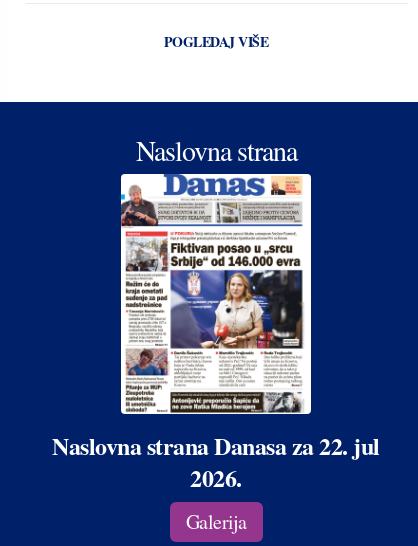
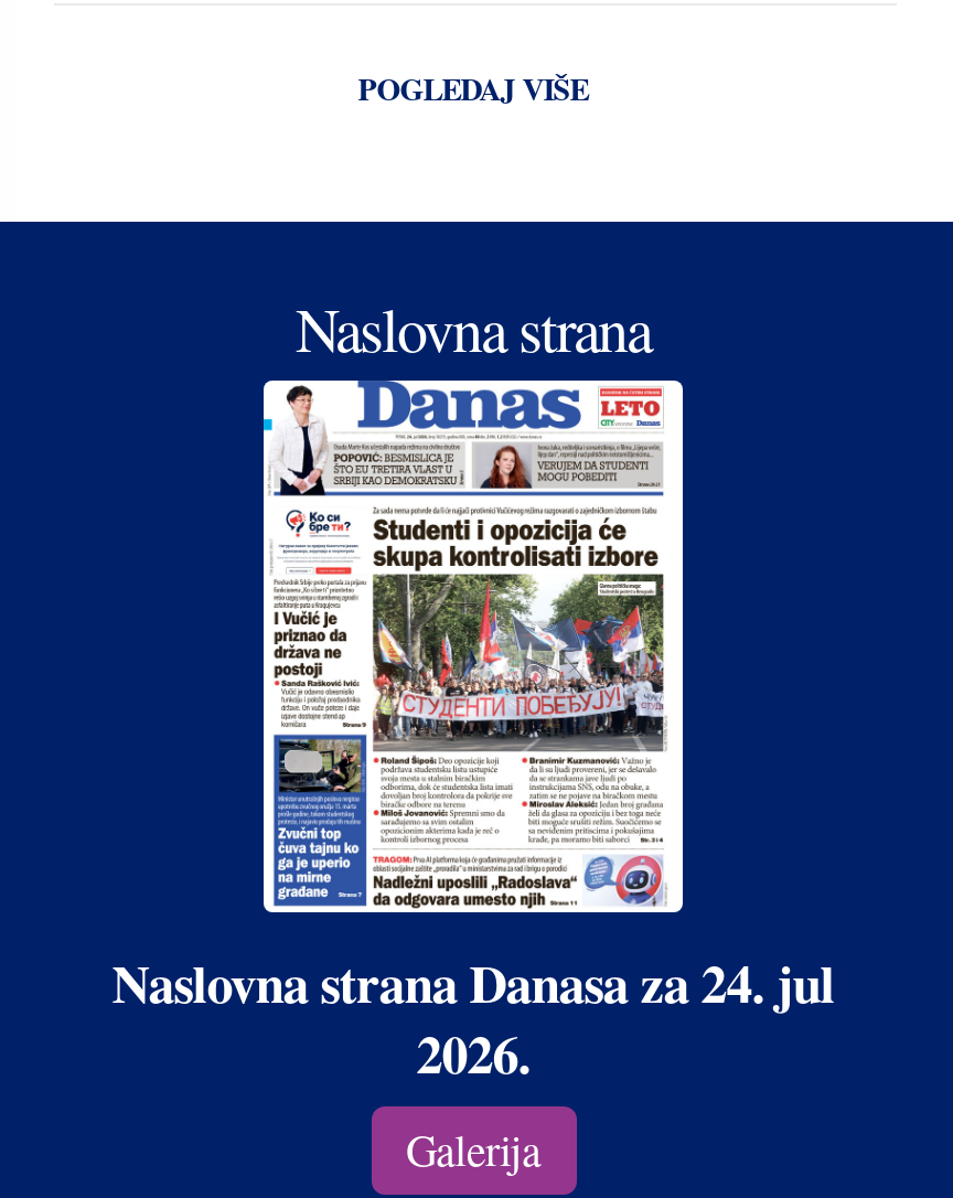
- [image]
- Naslovna strana Danasa za 22. jul
+ [image]
+ Naslovna strana Danasa za 24. jul
